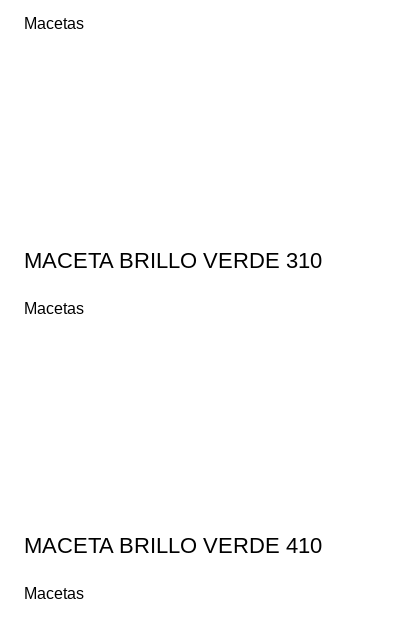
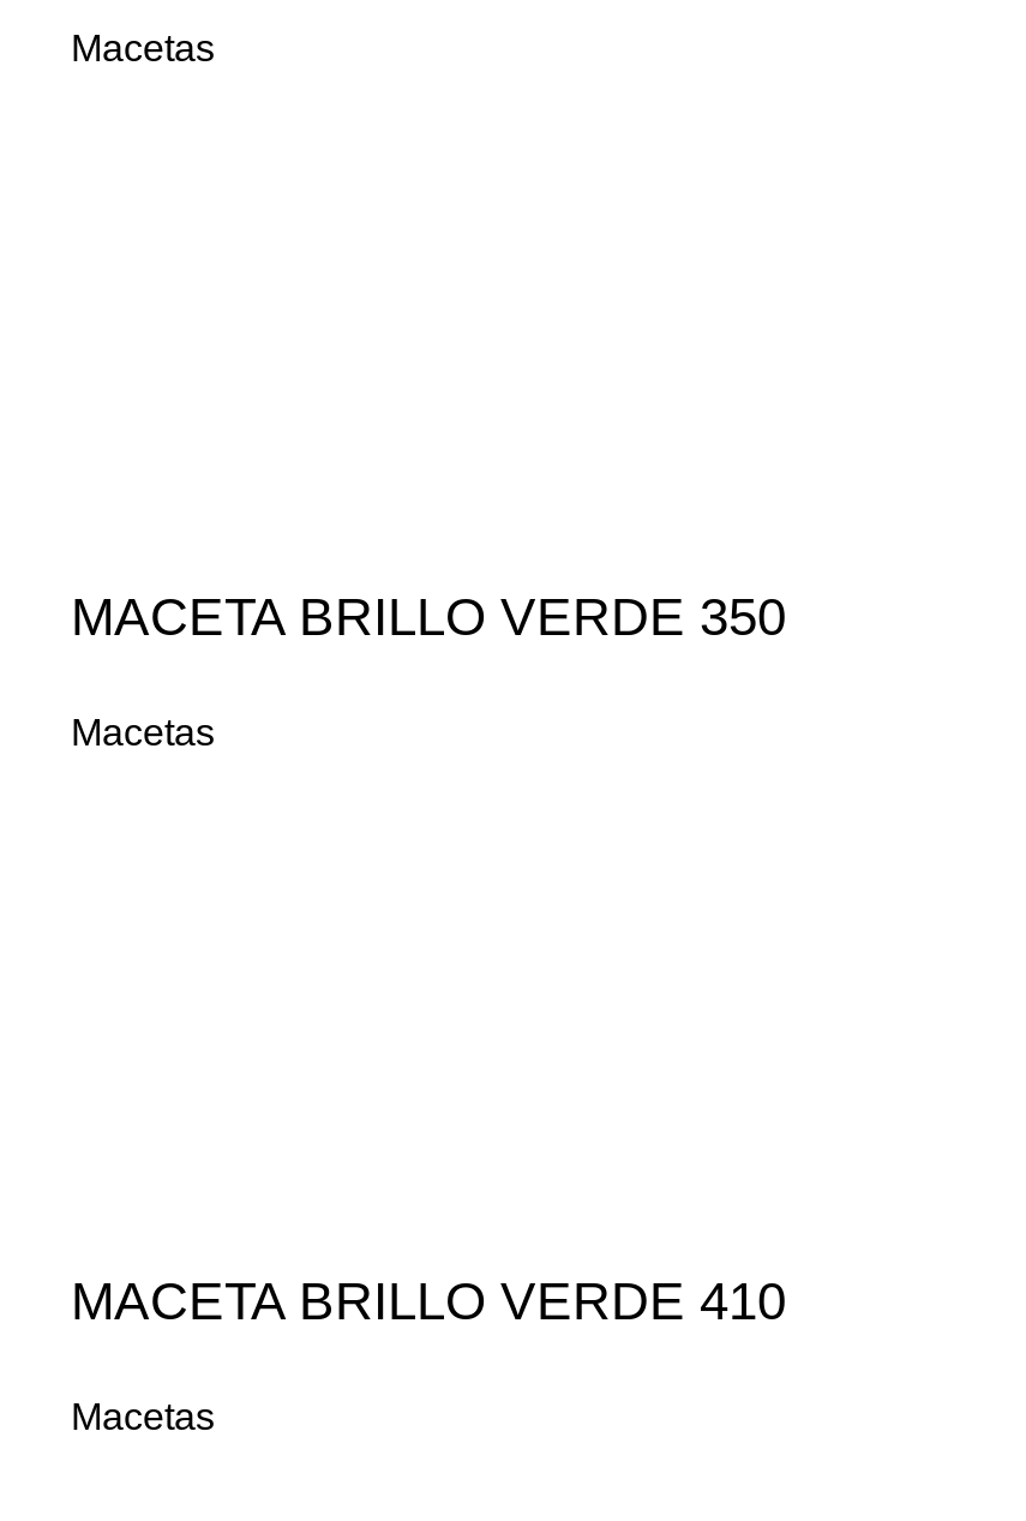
- MACETA BRILLO VERDE 310
+ MACETA BRILLO VERDE 350
